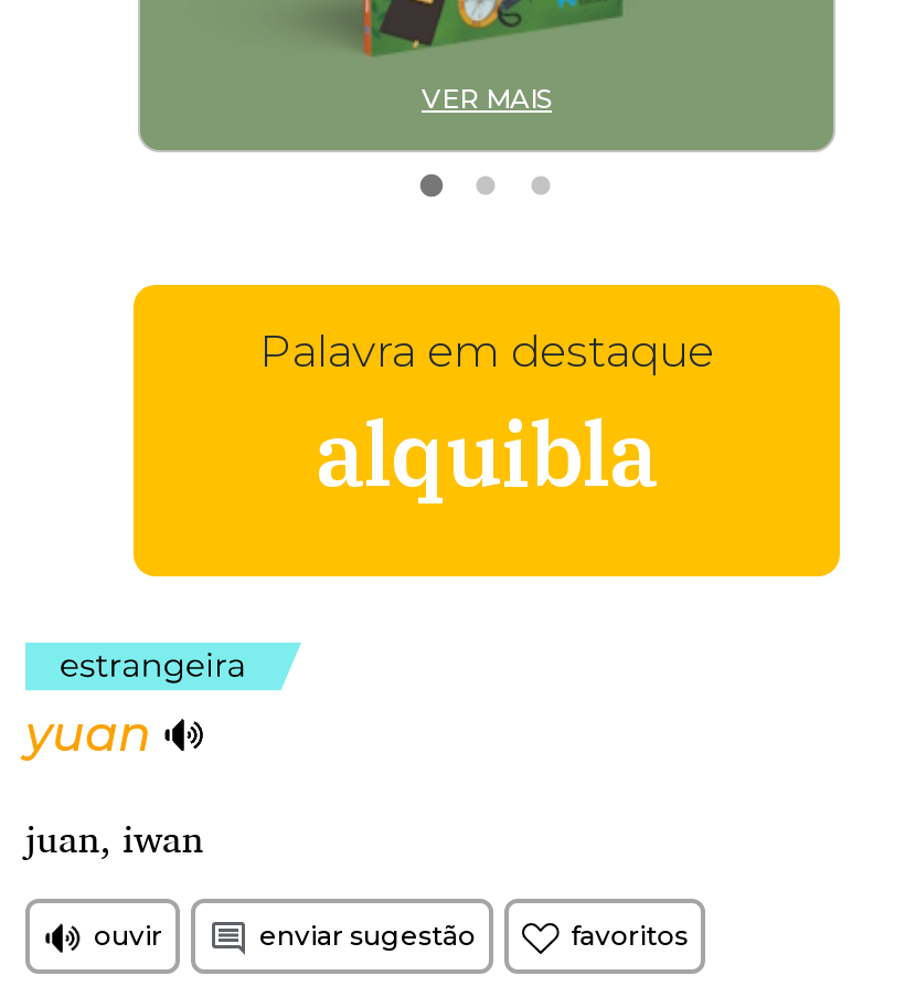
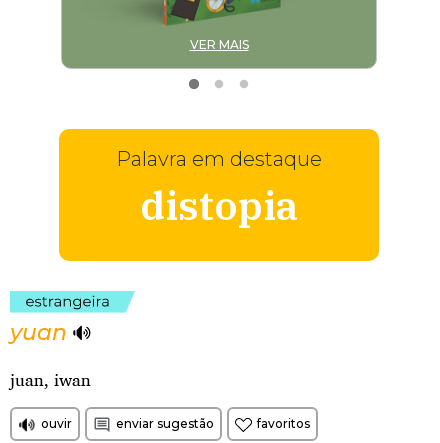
- alquibla
+ distopia
